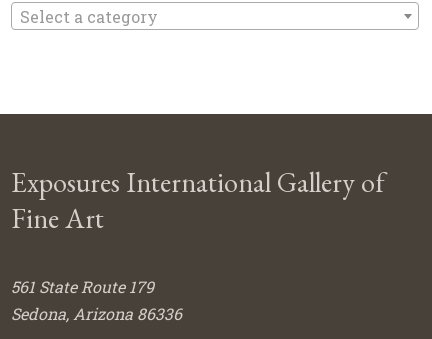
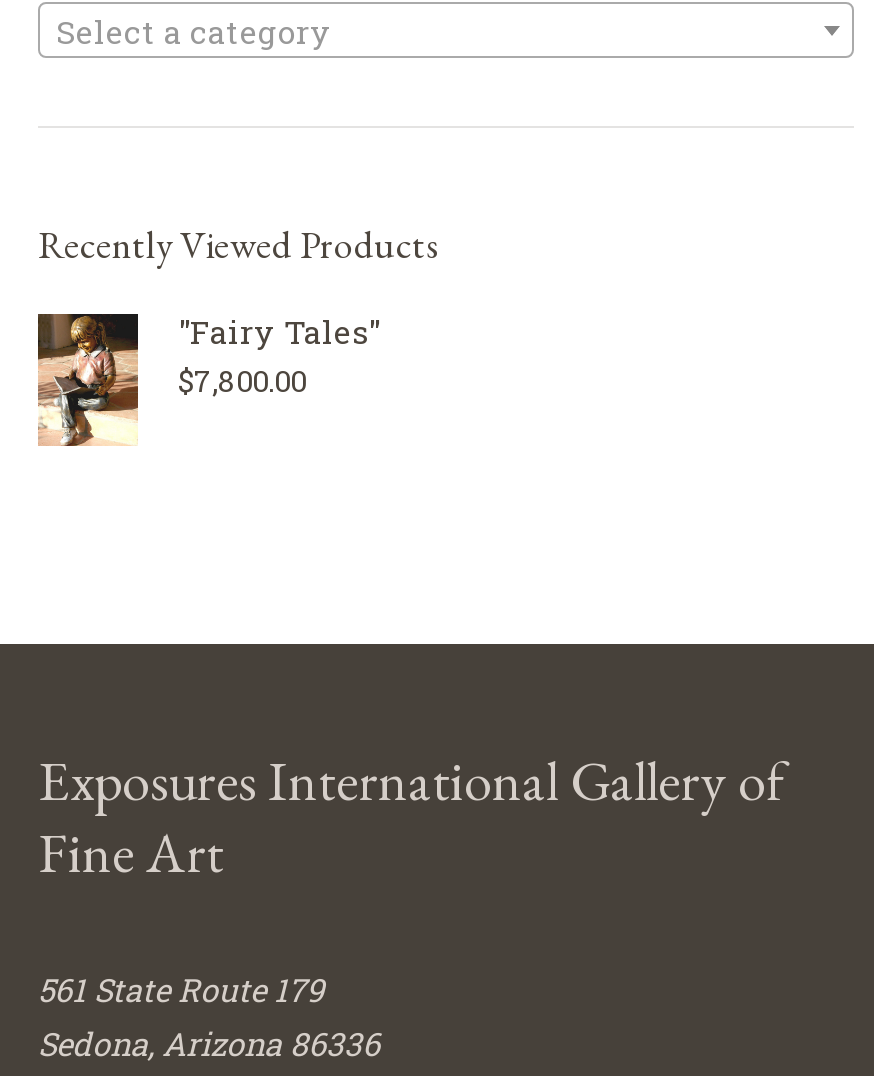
+ [image]
+ Recently Viewed Products
+ "Fairy Tales"
+ $7,800.00
